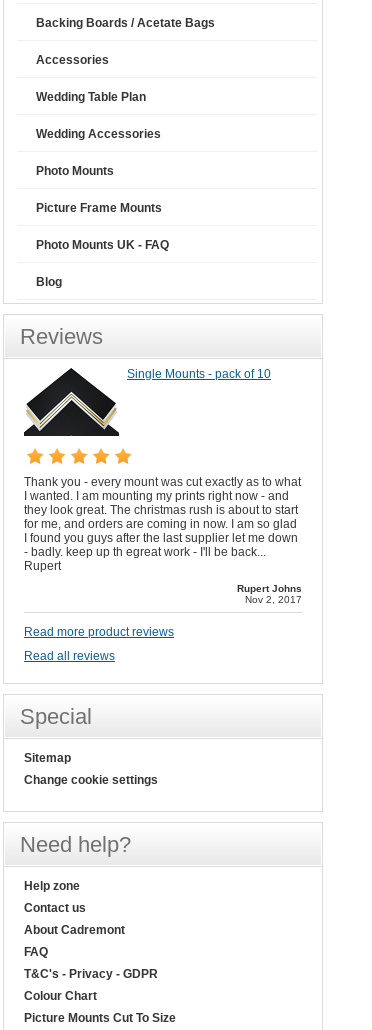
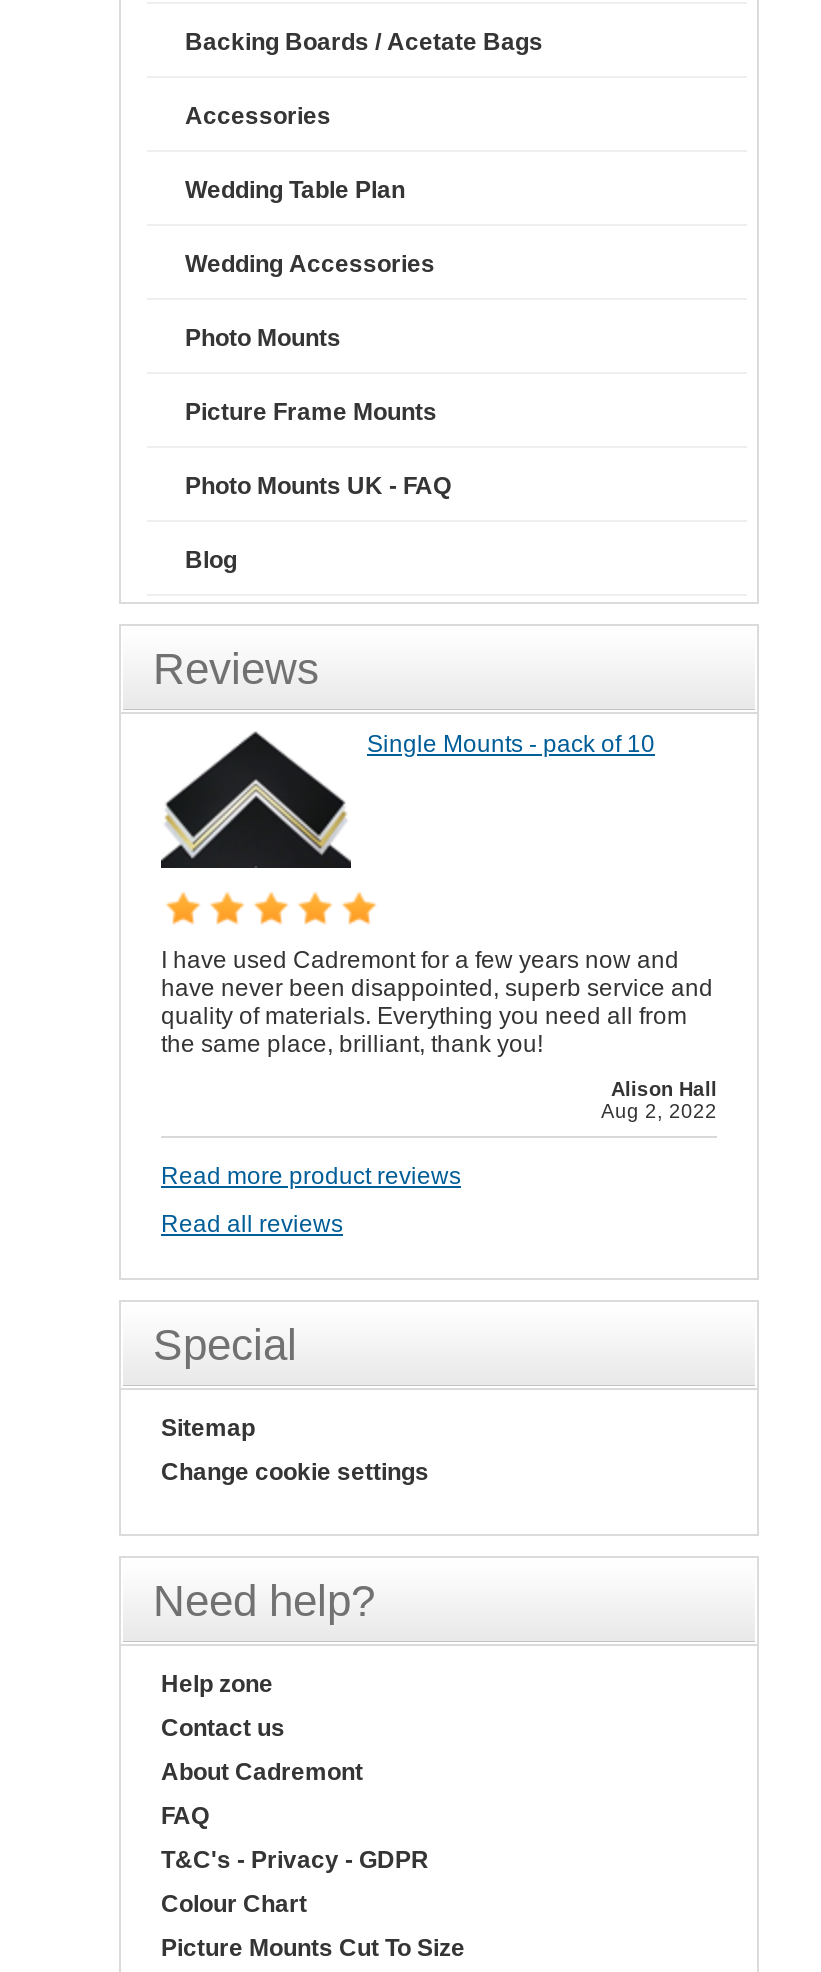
- Thank you - every mount was cut exactly as to what
- I wanted. I am mounting my prints right now - and
- they look great. The christmas rush is about to start
- for me, and orders are coming in now. I am so glad
- I found you guys after the last supplier let me down
- - badly. keep up th egreat work - I'll be back...
- Rupert
+ I have used Cadremont for a few years now and
+ have never been disappointed, superb service and
+ quality of materials. Everything you need all from
+ the same place, brilliant, thank you!

- Rupert Johns
- Nov 2, 2017
+ Alison Hall
+ Aug 2, 2022
